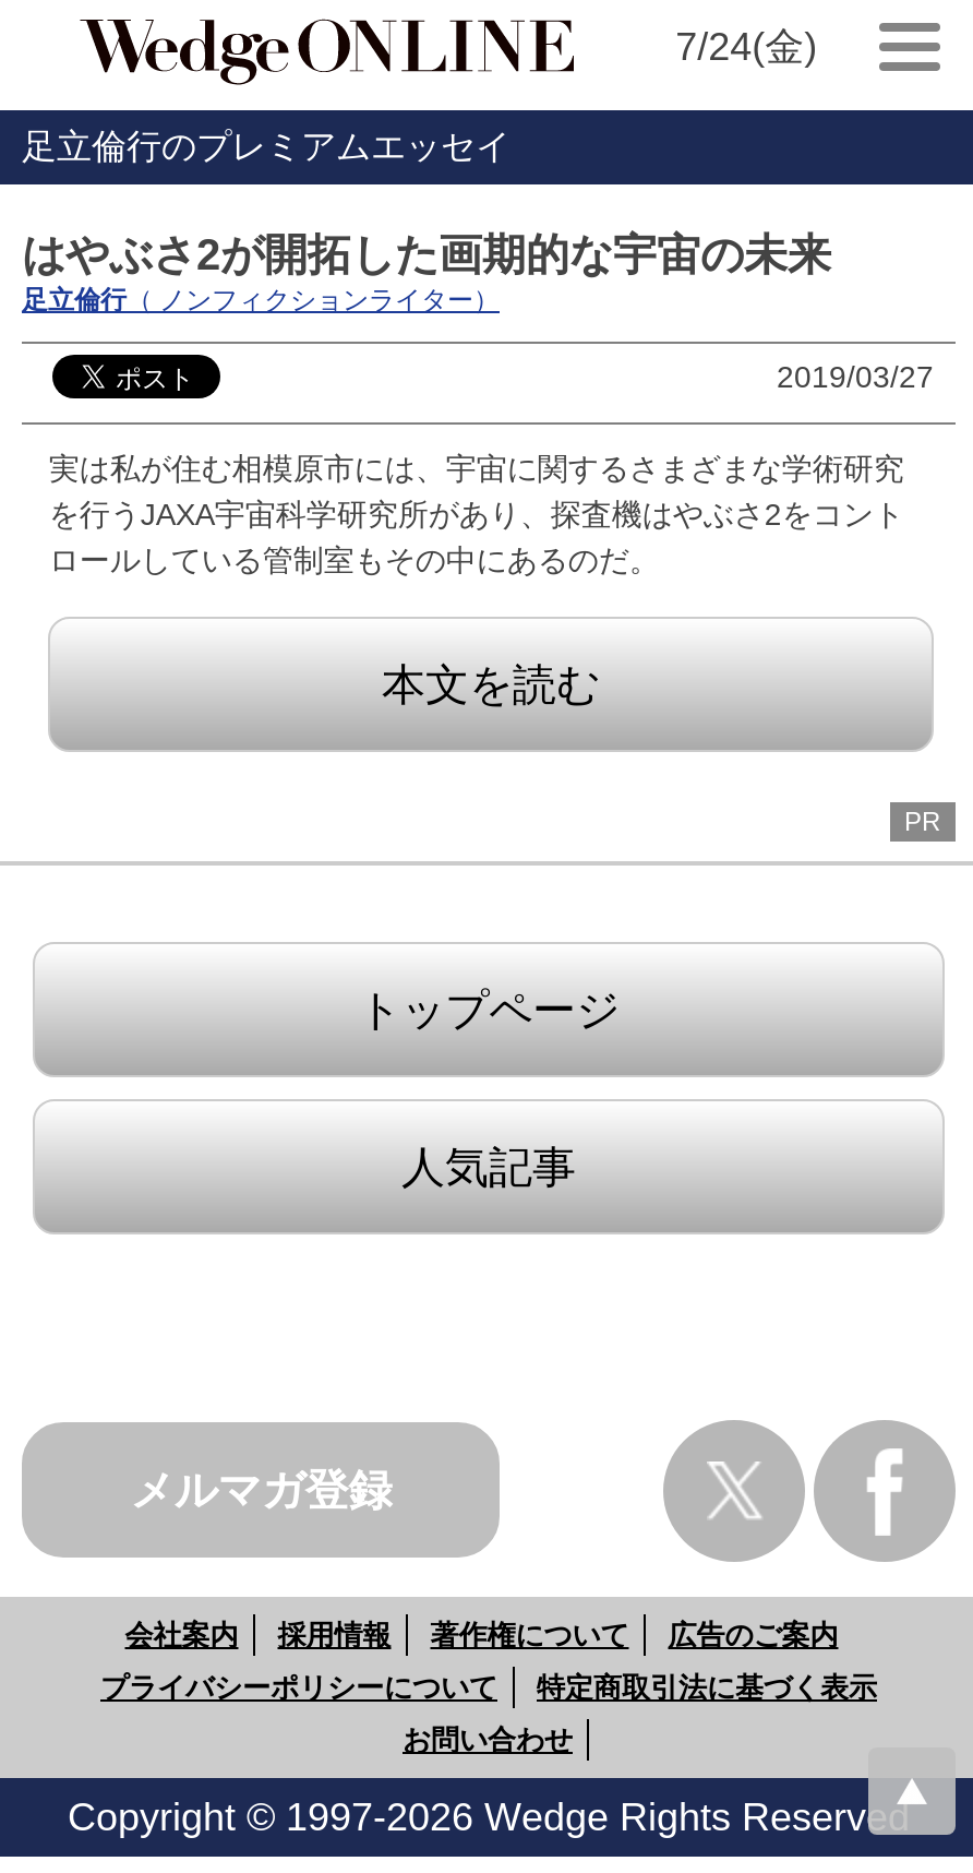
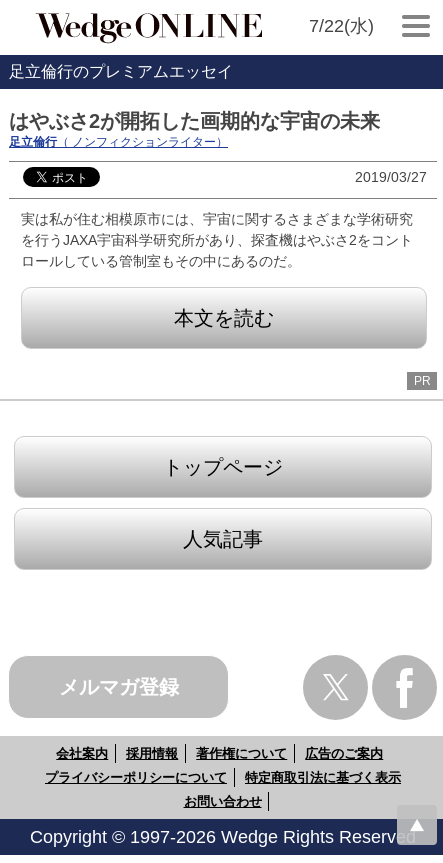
- 7/24(金)
+ 7/22(水)
